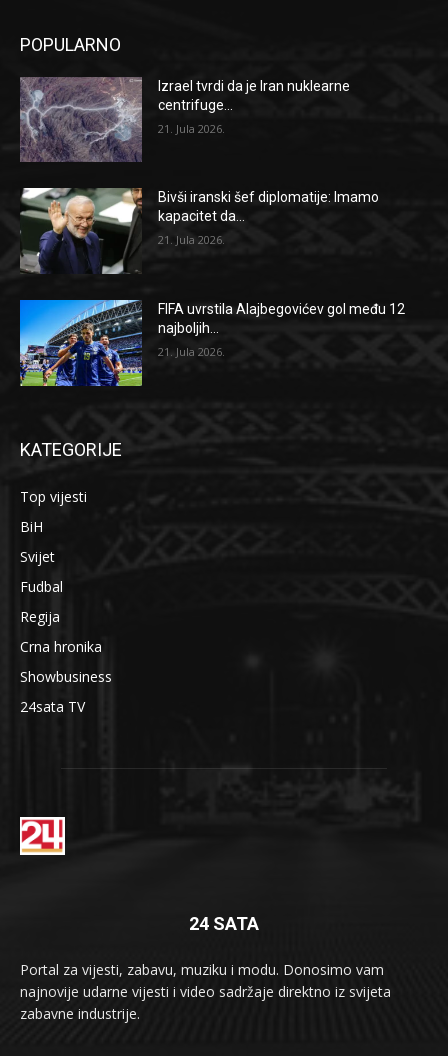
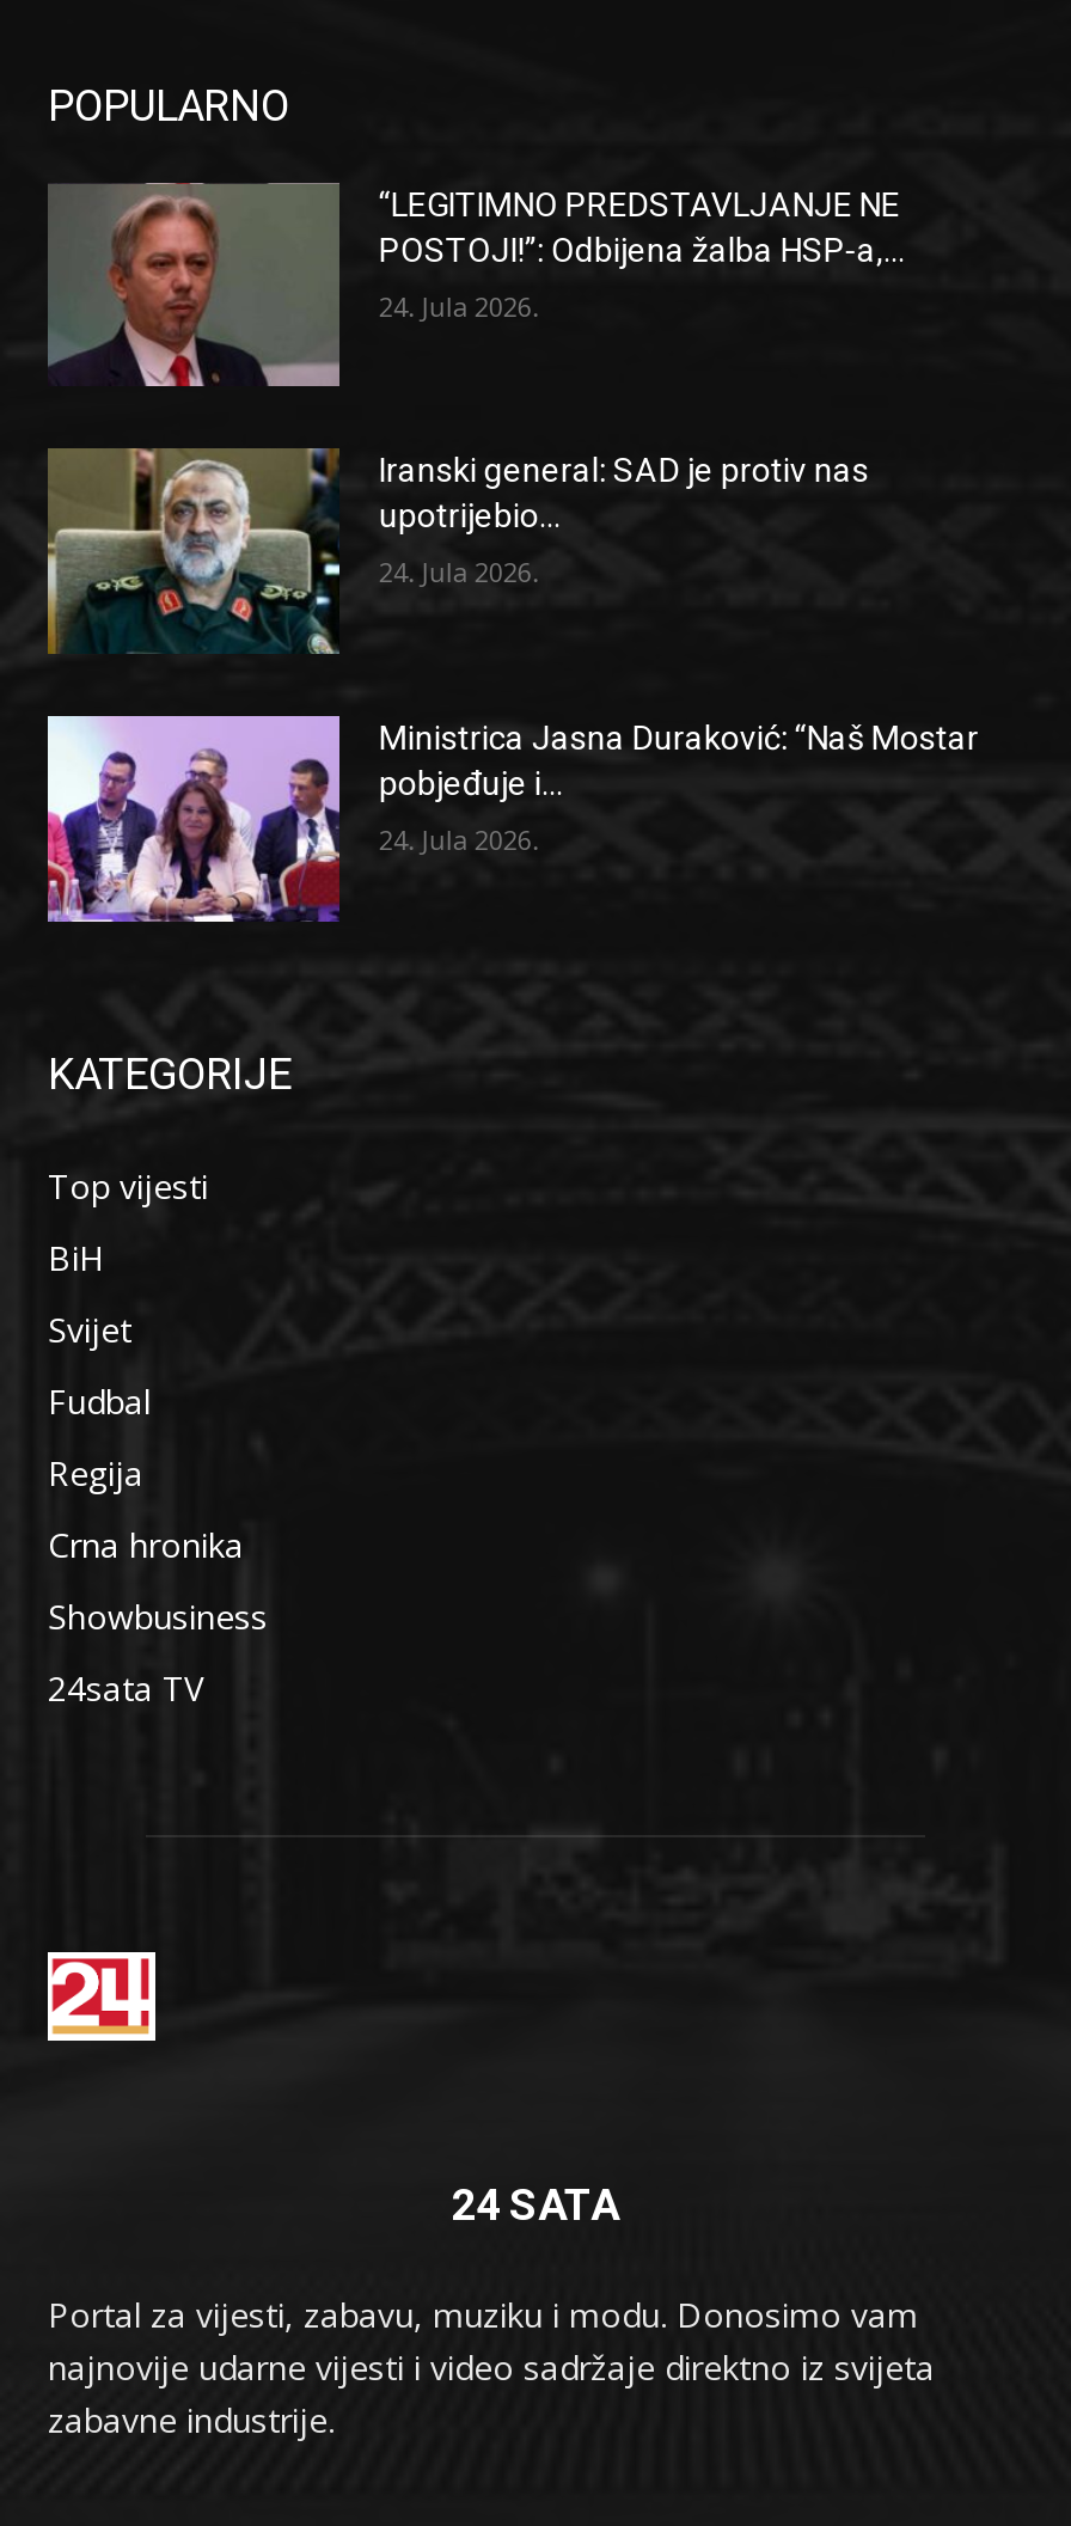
- [image]
- Izrael tvrdi da je Iran nuklearne
- centrifuge...
+ [image]
+ “LEGITIMNO PREDSTAVLJANJE NE
+ POSTOJI!”: Odbijena žalba HSP-a,...

- 21. Jula 2026.
+ 24. Jula 2026.

- [image]
- Bivši iranski šef diplomatije: Imamo
- kapacitet da...
+ [image]
+ Iranski general: SAD je protiv nas
+ upotrijebio...

- 21. Jula 2026.
+ 24. Jula 2026.

- [image]
- FIFA uvrstila Alajbegovićev gol među 12
- najboljih...
+ [image]
+ Ministrica Jasna Duraković: “Naš Mostar
+ pobjeđuje i...

- 21. Jula 2026.
+ 24. Jula 2026.
